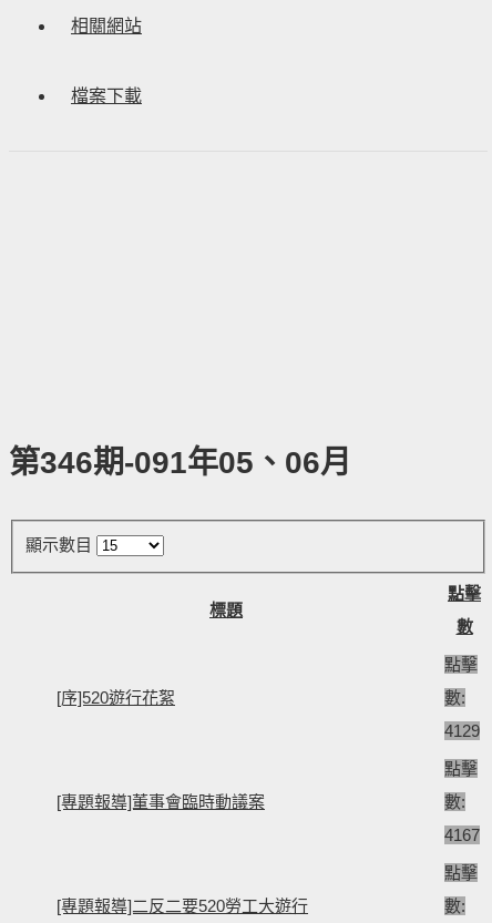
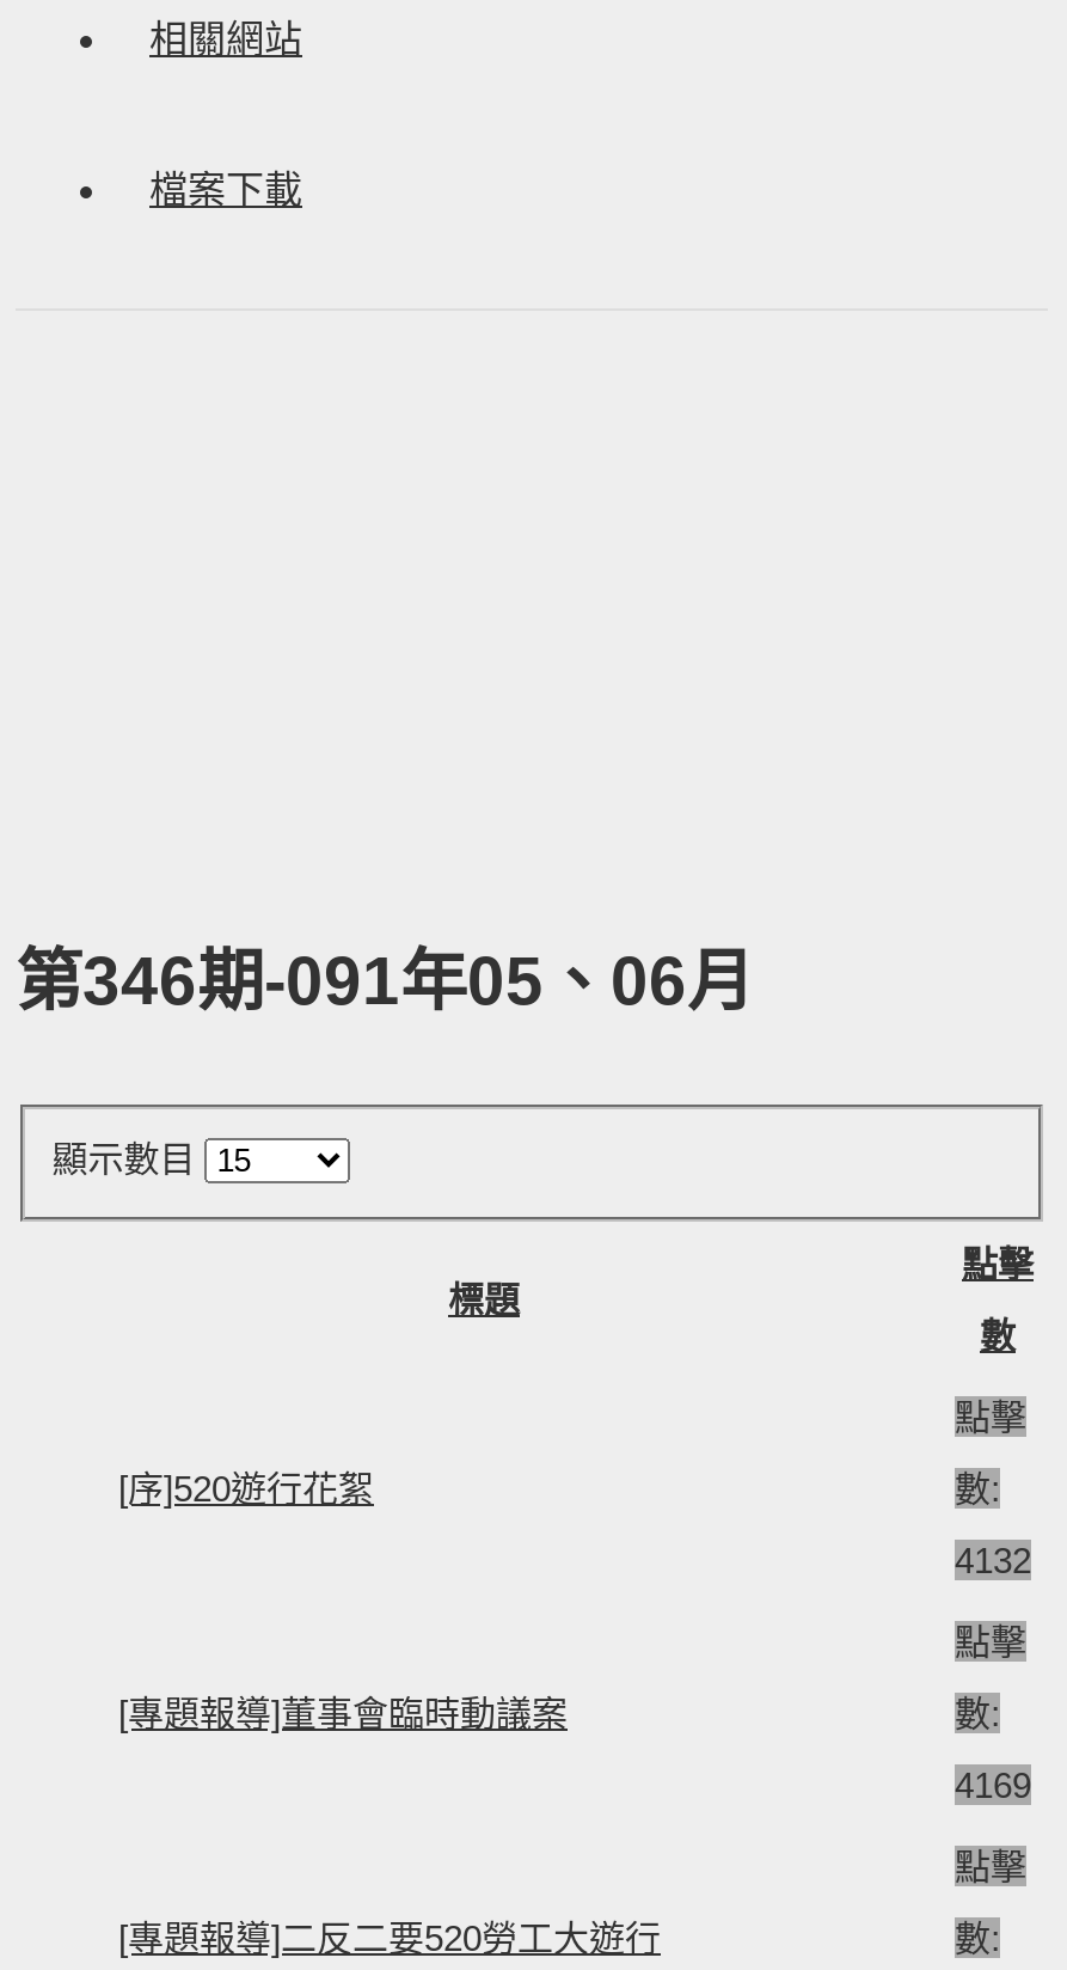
- 4129
+ 4132

- 4167
+ 4169
